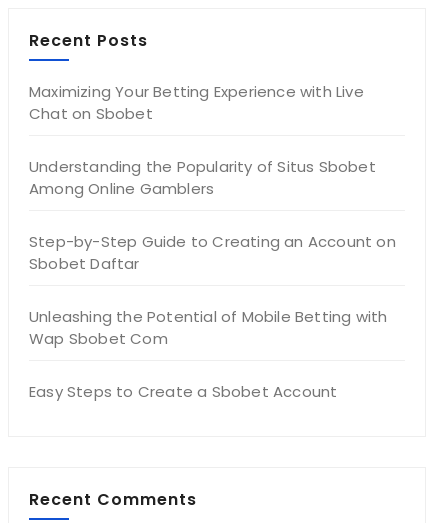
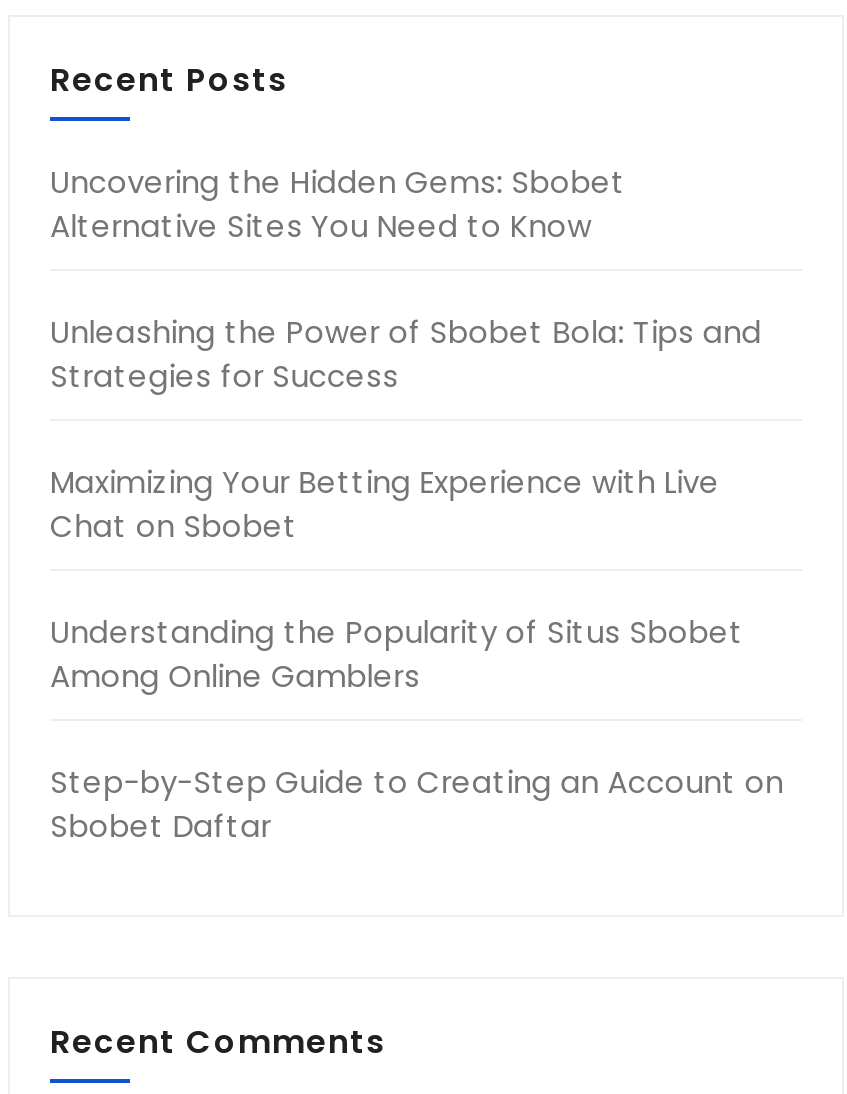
+ Uncovering the Hidden Gems: Sbobet
+ Alternative Sites You Need to Know
+ Unleashing the Power of Sbobet Bola: Tips and
+ Strategies for Success

moved down: Maximizing Your Betting Experience with Live | Chat on Sbobet | Understanding the Popularity of Situs Sbobet | Among Online Gamblers | Step-by-Step Guide to Creating an Account on | Sbobet Daftar

- Unleashing the Potential of Mobile Betting with
- Wap Sbobet Com
- Easy Steps to Create a Sbobet Account
